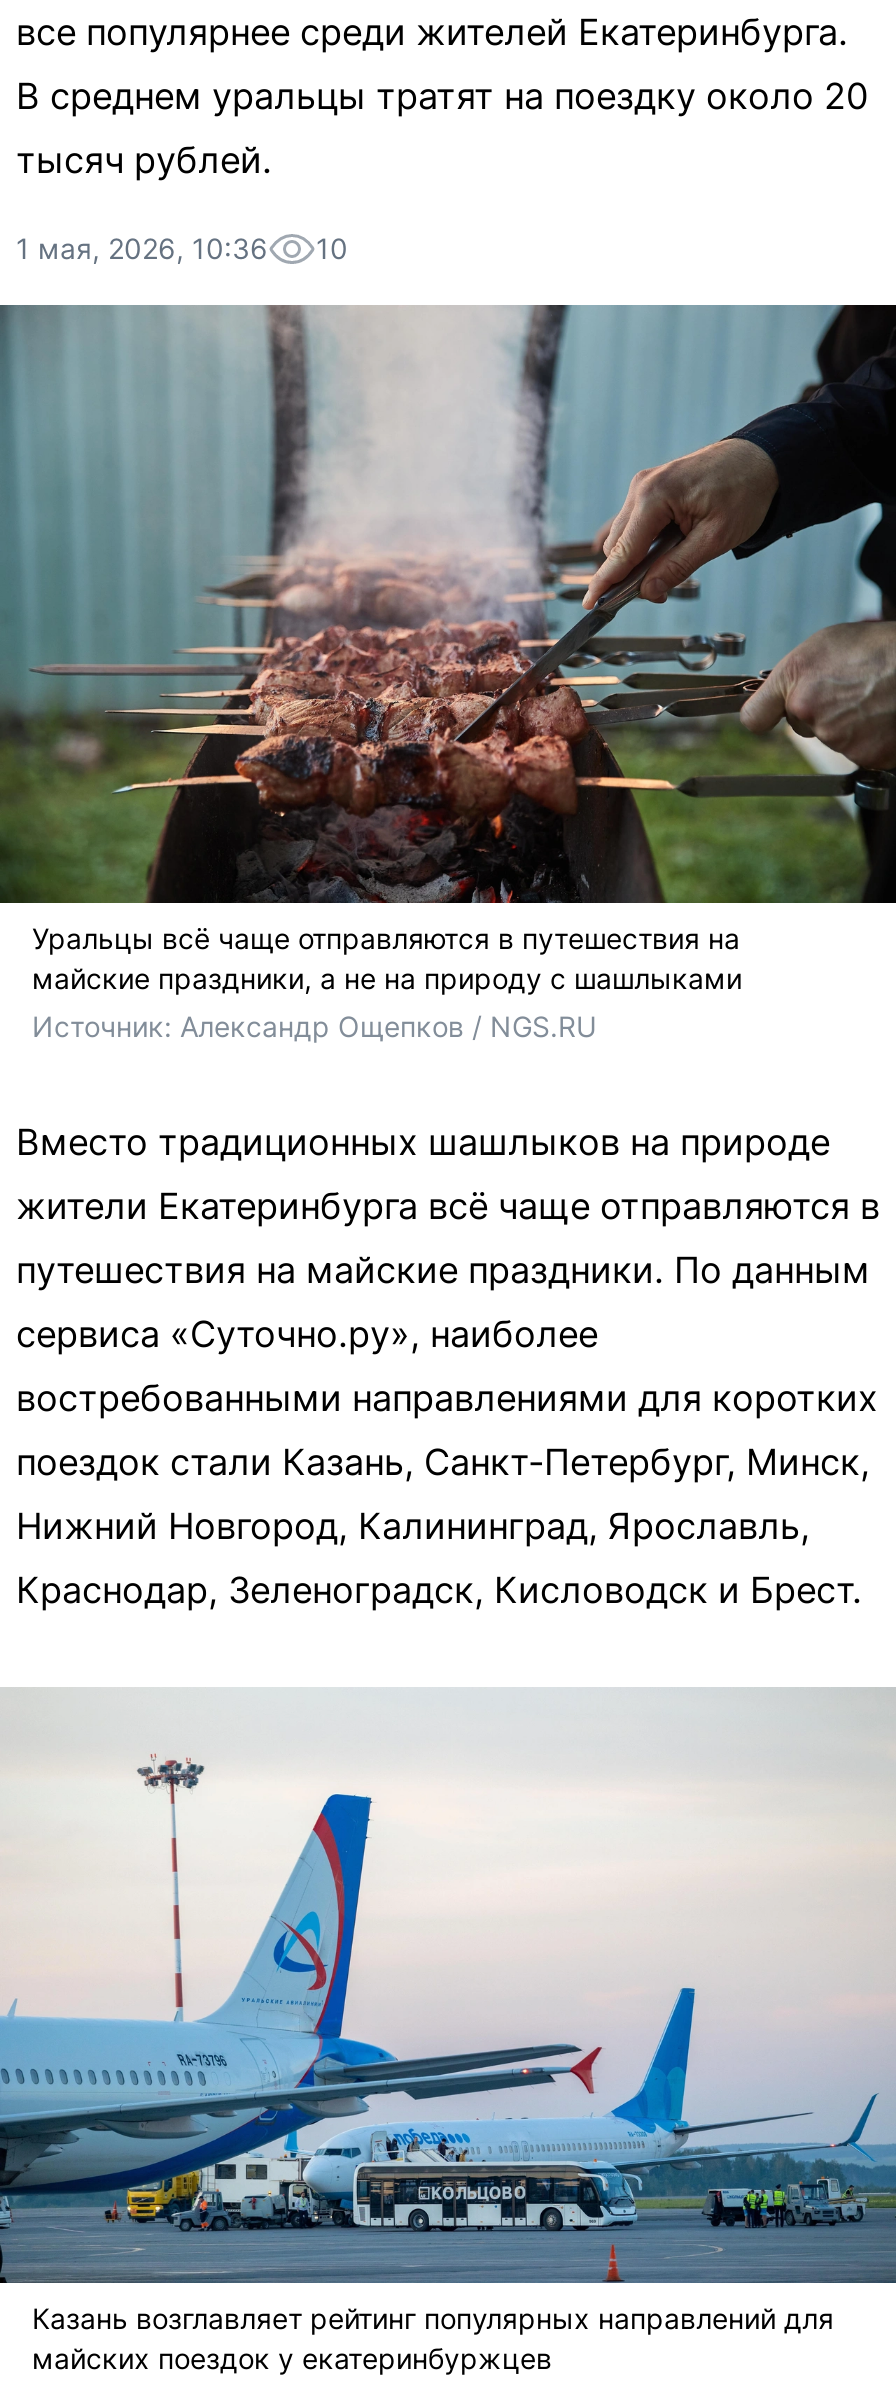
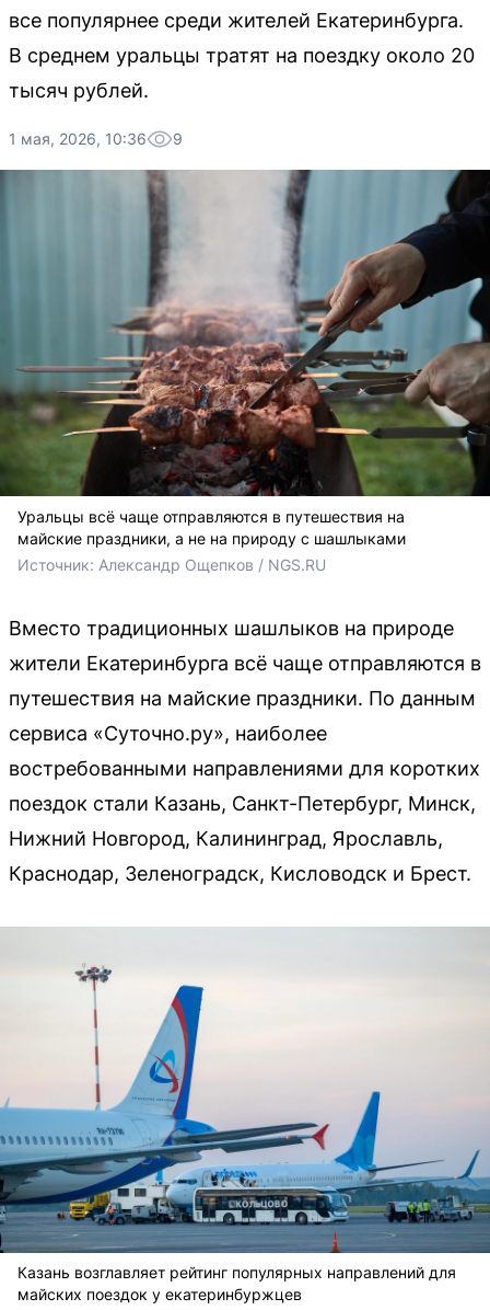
- 1 мая, 2026, 10:36 10
+ 1 мая, 2026, 10:36 9
